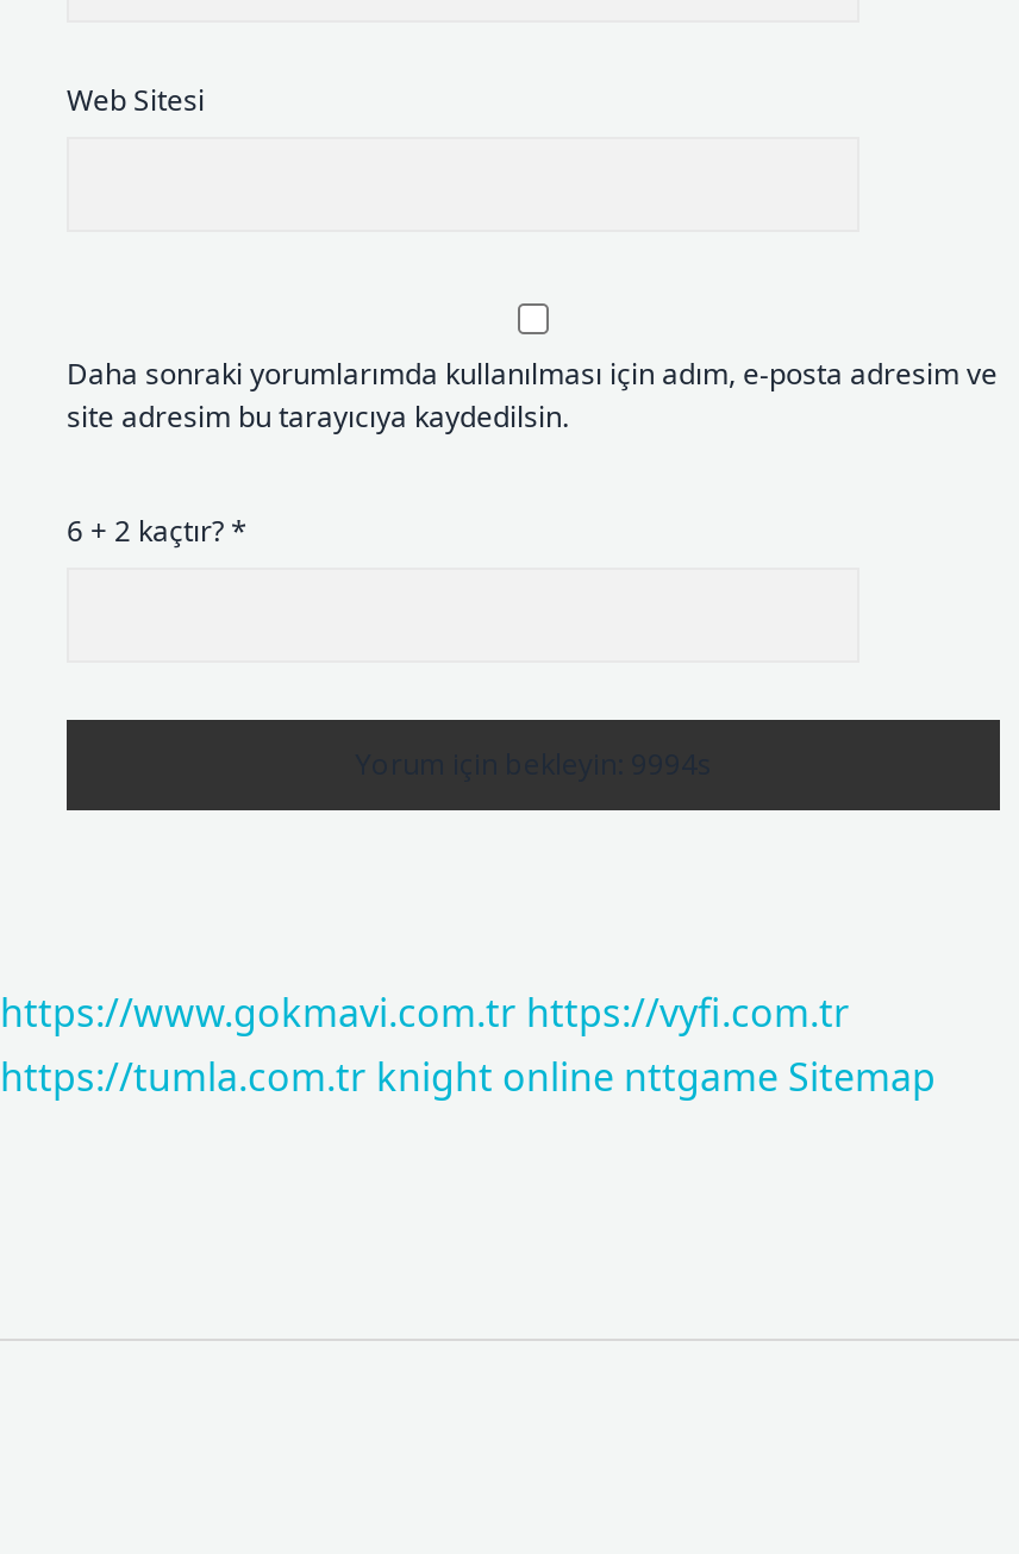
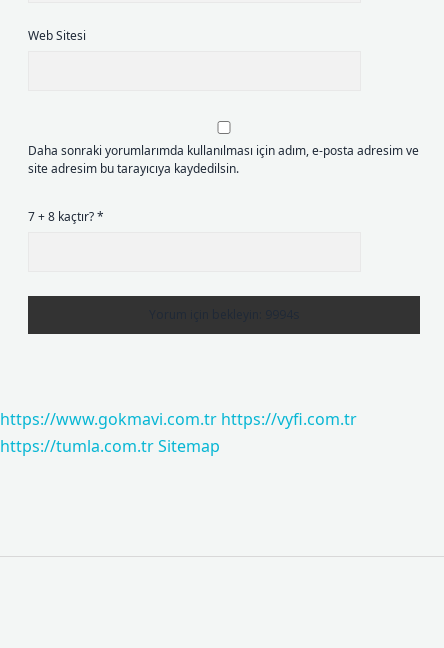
- 6 + 2 kaçtır? *
+ 7 + 8 kaçtır? *

- https://tumla.com.tr knight online nttgame Sitemap
+ https://tumla.com.tr Sitemap
